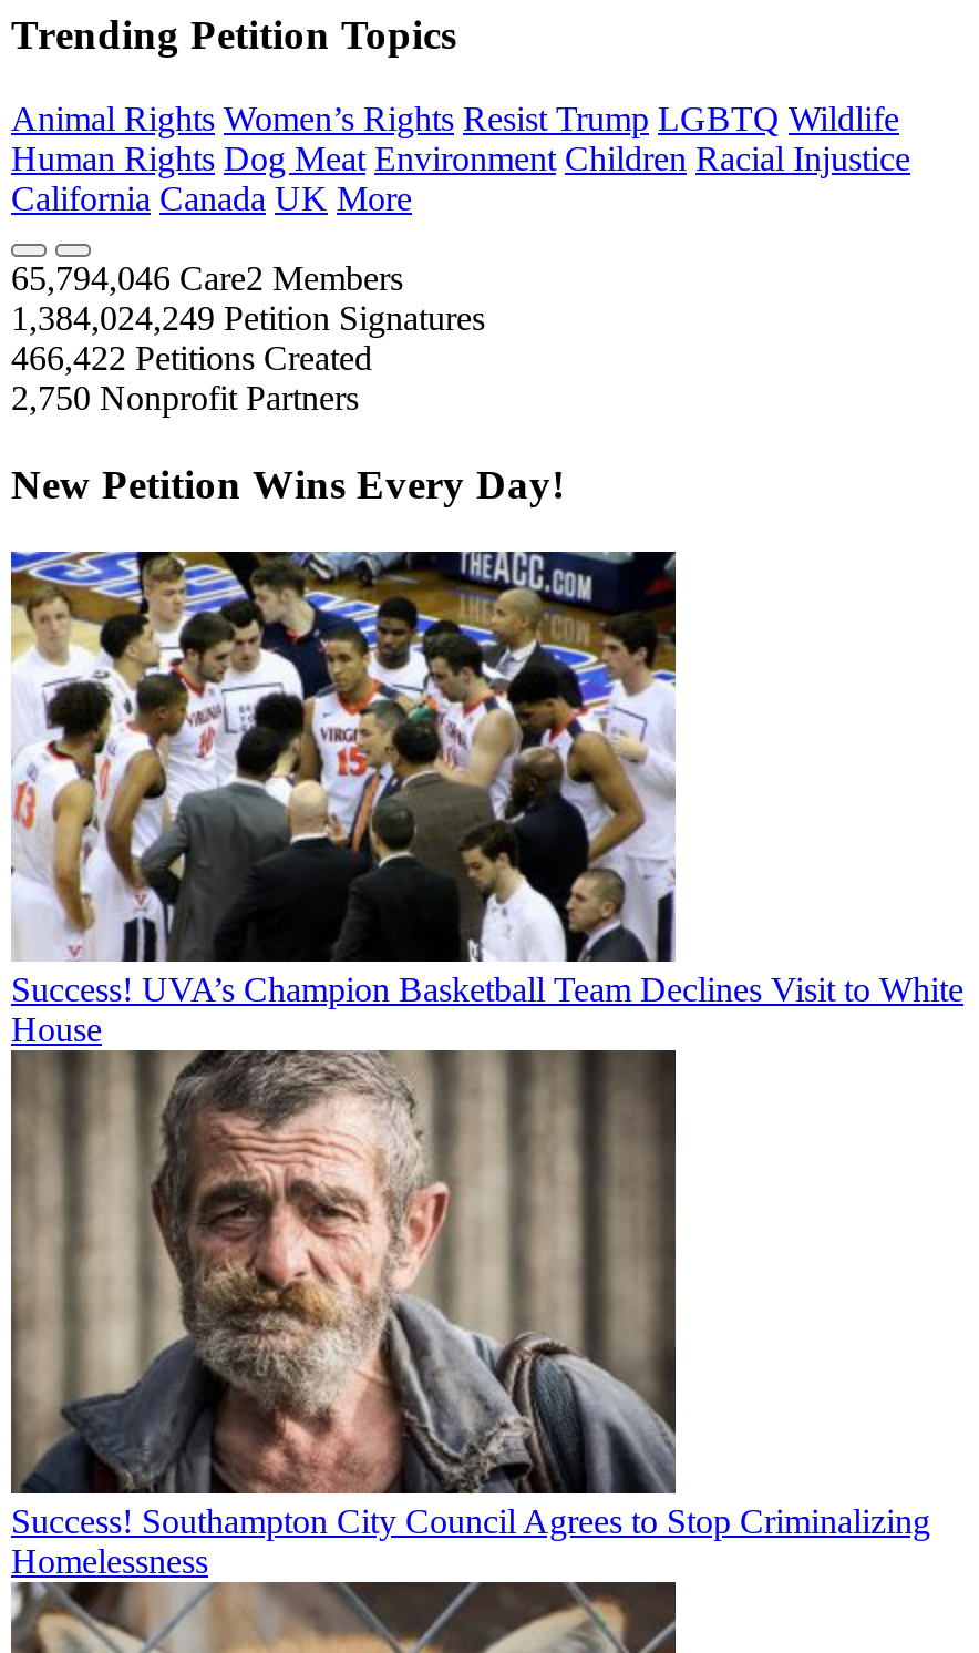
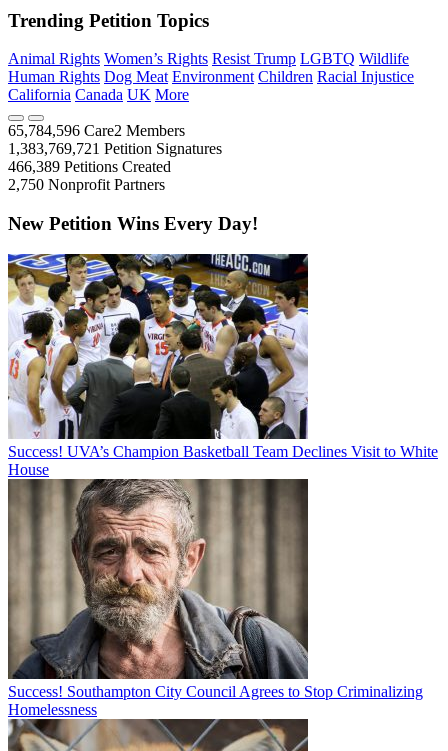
- 65,794,046 Care2 Members
+ 65,784,596 Care2 Members

- 1,384,024,249 Petition Signatures
+ 1,383,769,721 Petition Signatures

- 466,422 Petitions Created
+ 466,389 Petitions Created
